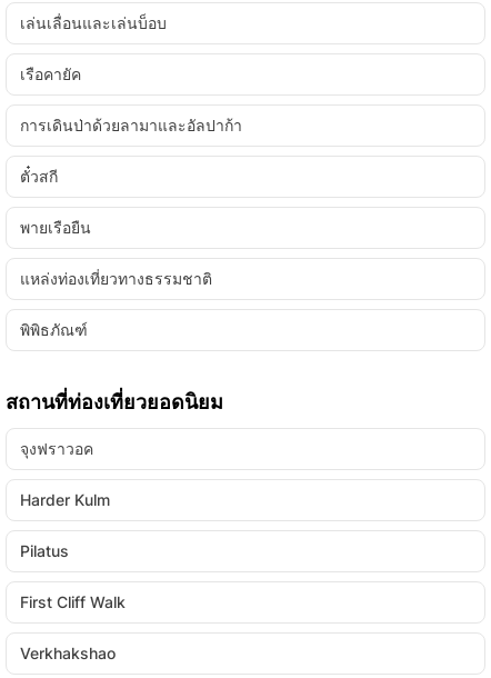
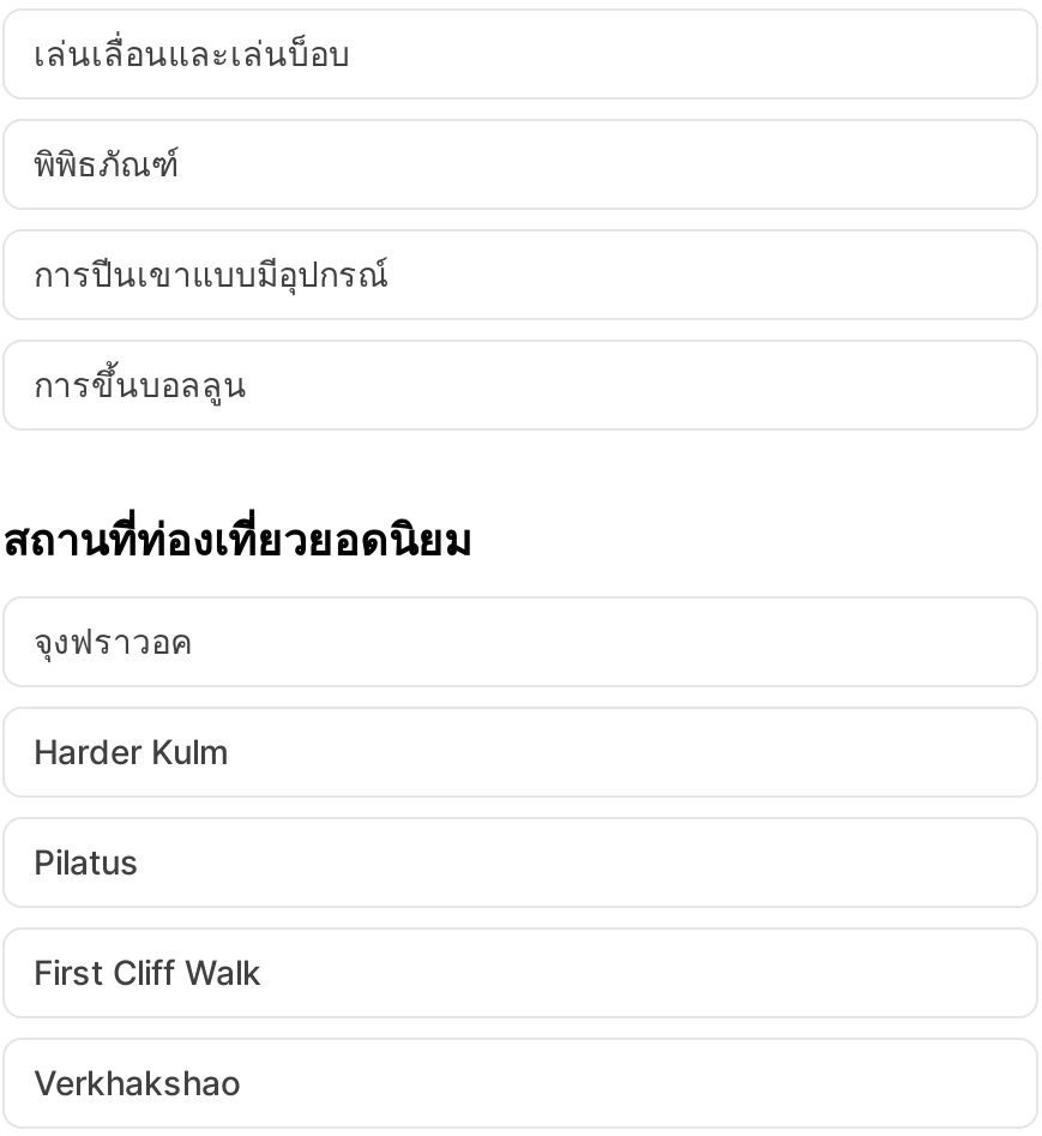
- เรือคายัค
- การเดินป่าด้วยลามาและอัลปาก้า
- ตั๋วสกี
- พายเรือยืน
- แหล่งท่องเที่ยวทางธรรมชาติ

moved up: พิพิธภัณฑ์

+ การปีนเขาแบบมีอุปกรณ์
+ การขึ้นบอลลูน
